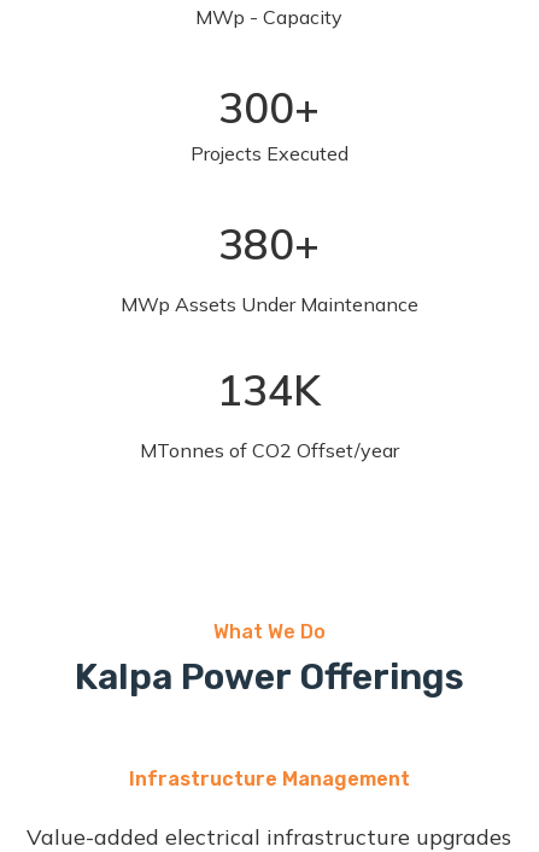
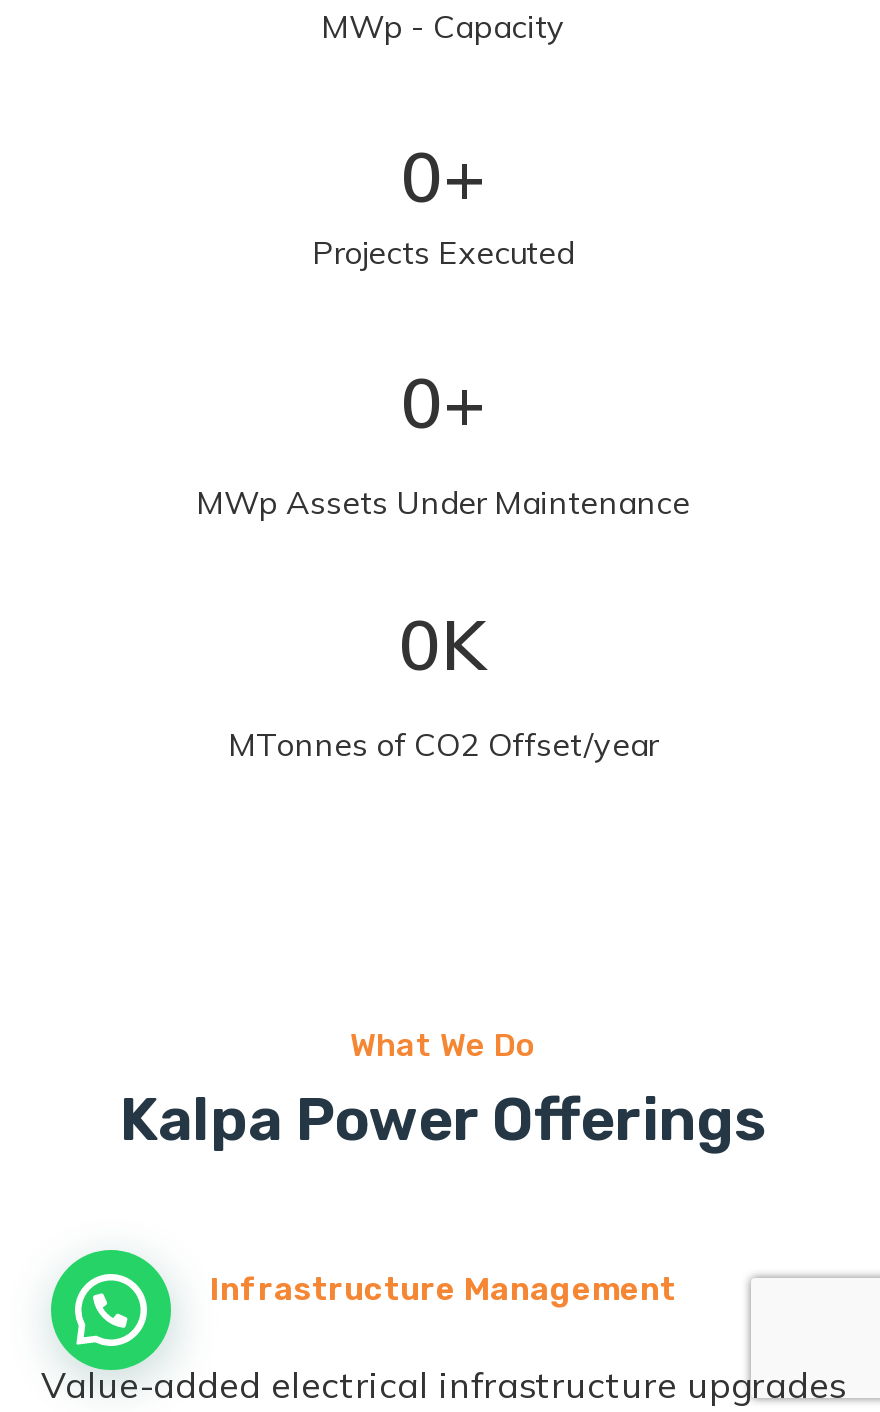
- 300+
+ 0+

- 380+
+ 0+

- 134K
+ 0K

+ [image]
